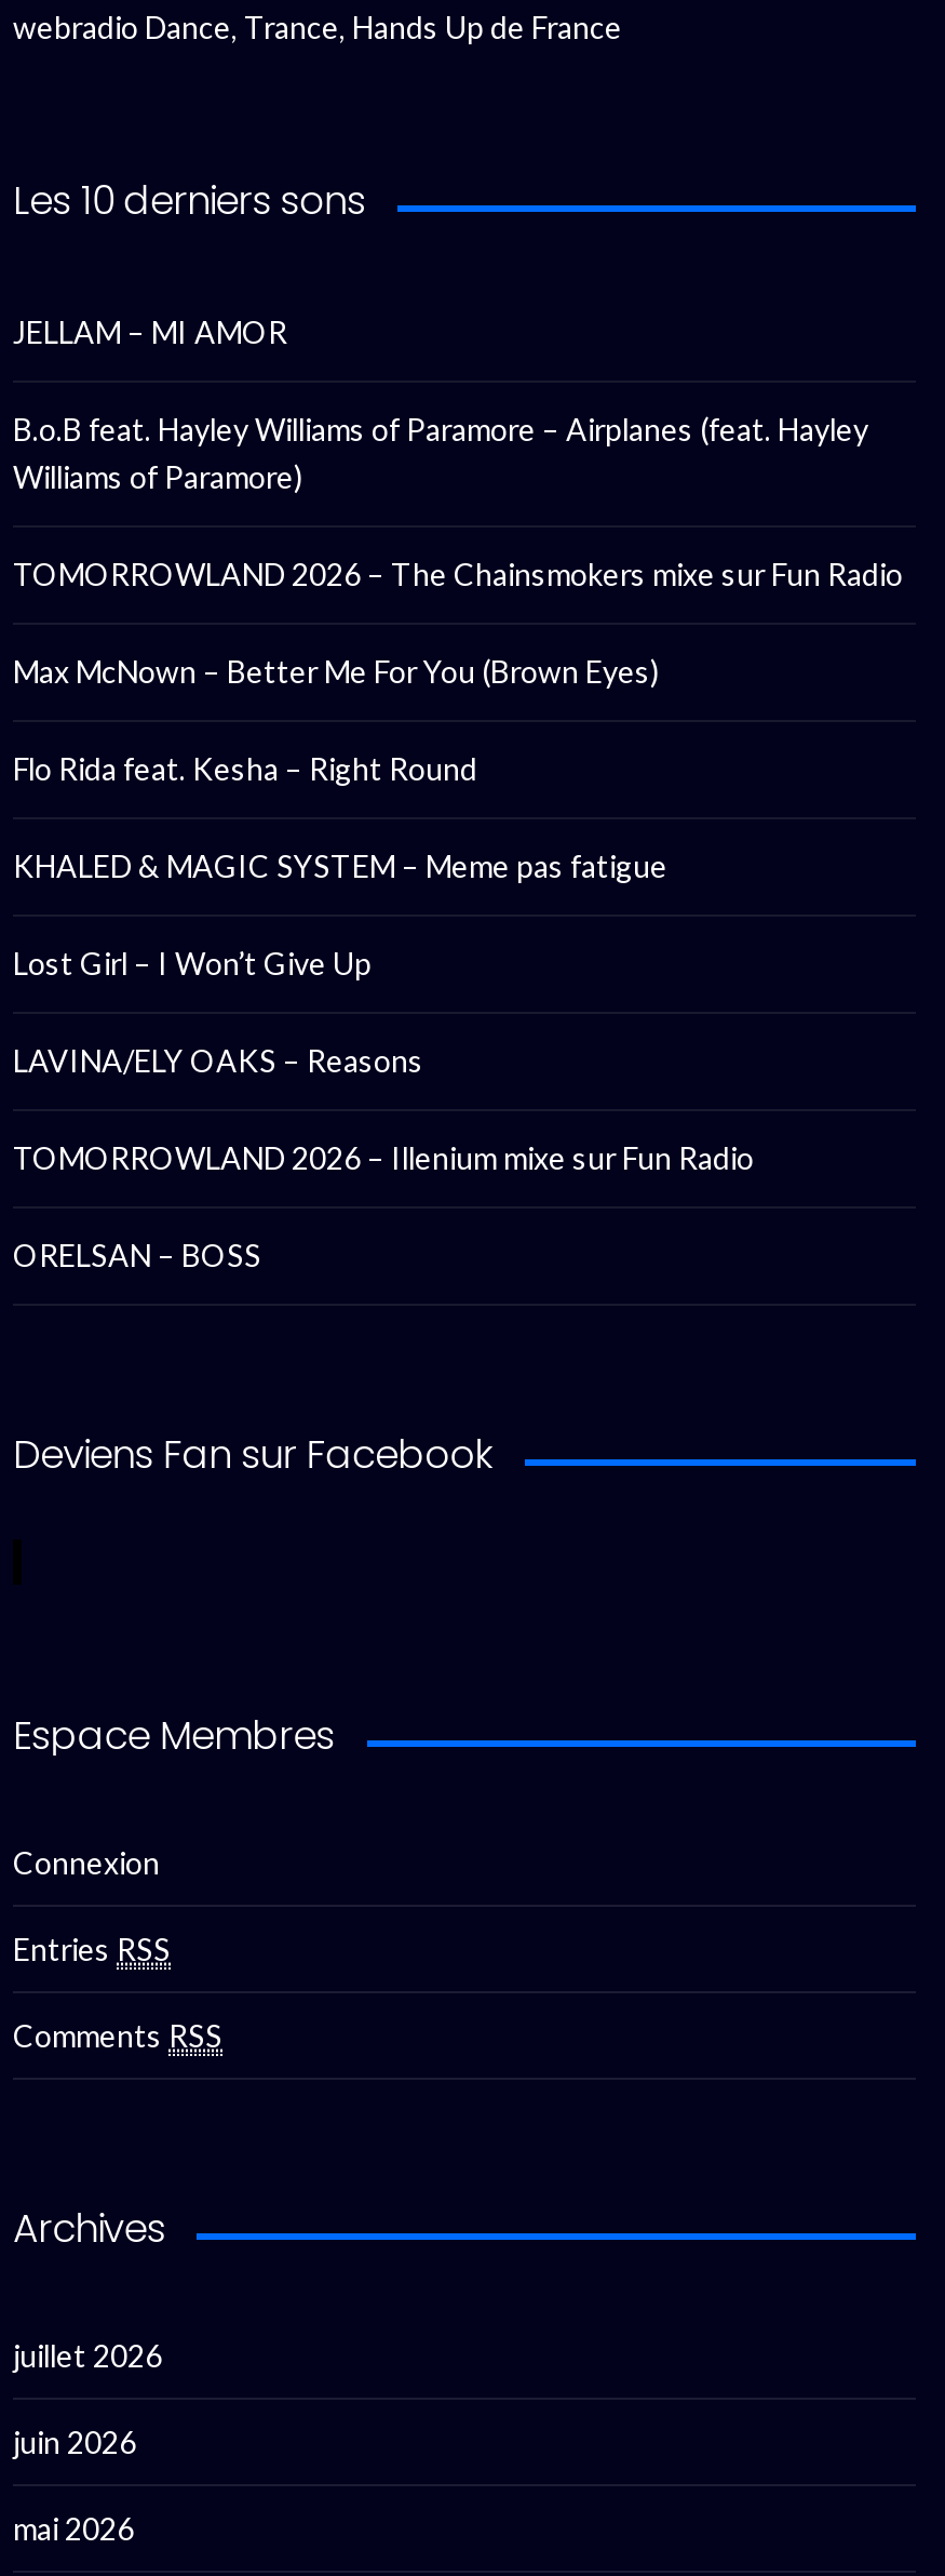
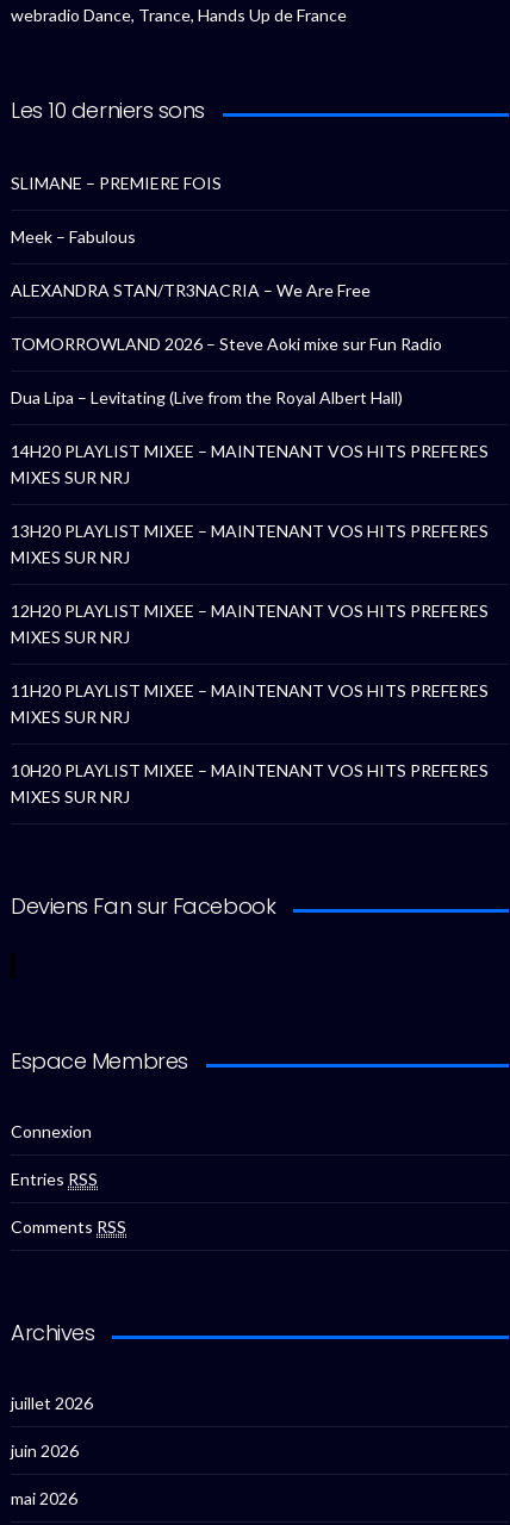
- JELLAM – MI AMOR
+ SLIMANE – PREMIERE FOIS

- B.o.B feat. Hayley Williams of Paramore – Airplanes (feat. Hayley
- Williams of Paramore)
+ Meek – Fabulous

- TOMORROWLAND 2026 – The Chainsmokers mixe sur Fun Radio
+ ALEXANDRA STAN/TR3NACRIA – We Are Free

- Max McNown – Better Me For You (Brown Eyes)
+ TOMORROWLAND 2026 – Steve Aoki mixe sur Fun Radio

- Flo Rida feat. Kesha – Right Round
+ Dua Lipa – Levitating (Live from the Royal Albert Hall)

- KHALED & MAGIC SYSTEM – Meme pas fatigue
+ 14H20 PLAYLIST MIXEE – MAINTENANT VOS HITS PREFERES
+ MIXES SUR NRJ

- Lost Girl – I Won’t Give Up
+ 13H20 PLAYLIST MIXEE – MAINTENANT VOS HITS PREFERES
+ MIXES SUR NRJ

- LAVINA/ELY OAKS – Reasons
+ 12H20 PLAYLIST MIXEE – MAINTENANT VOS HITS PREFERES
+ MIXES SUR NRJ

- TOMORROWLAND 2026 – Illenium mixe sur Fun Radio
+ 11H20 PLAYLIST MIXEE – MAINTENANT VOS HITS PREFERES
+ MIXES SUR NRJ

- ORELSAN – BOSS
+ 10H20 PLAYLIST MIXEE – MAINTENANT VOS HITS PREFERES
+ MIXES SUR NRJ
